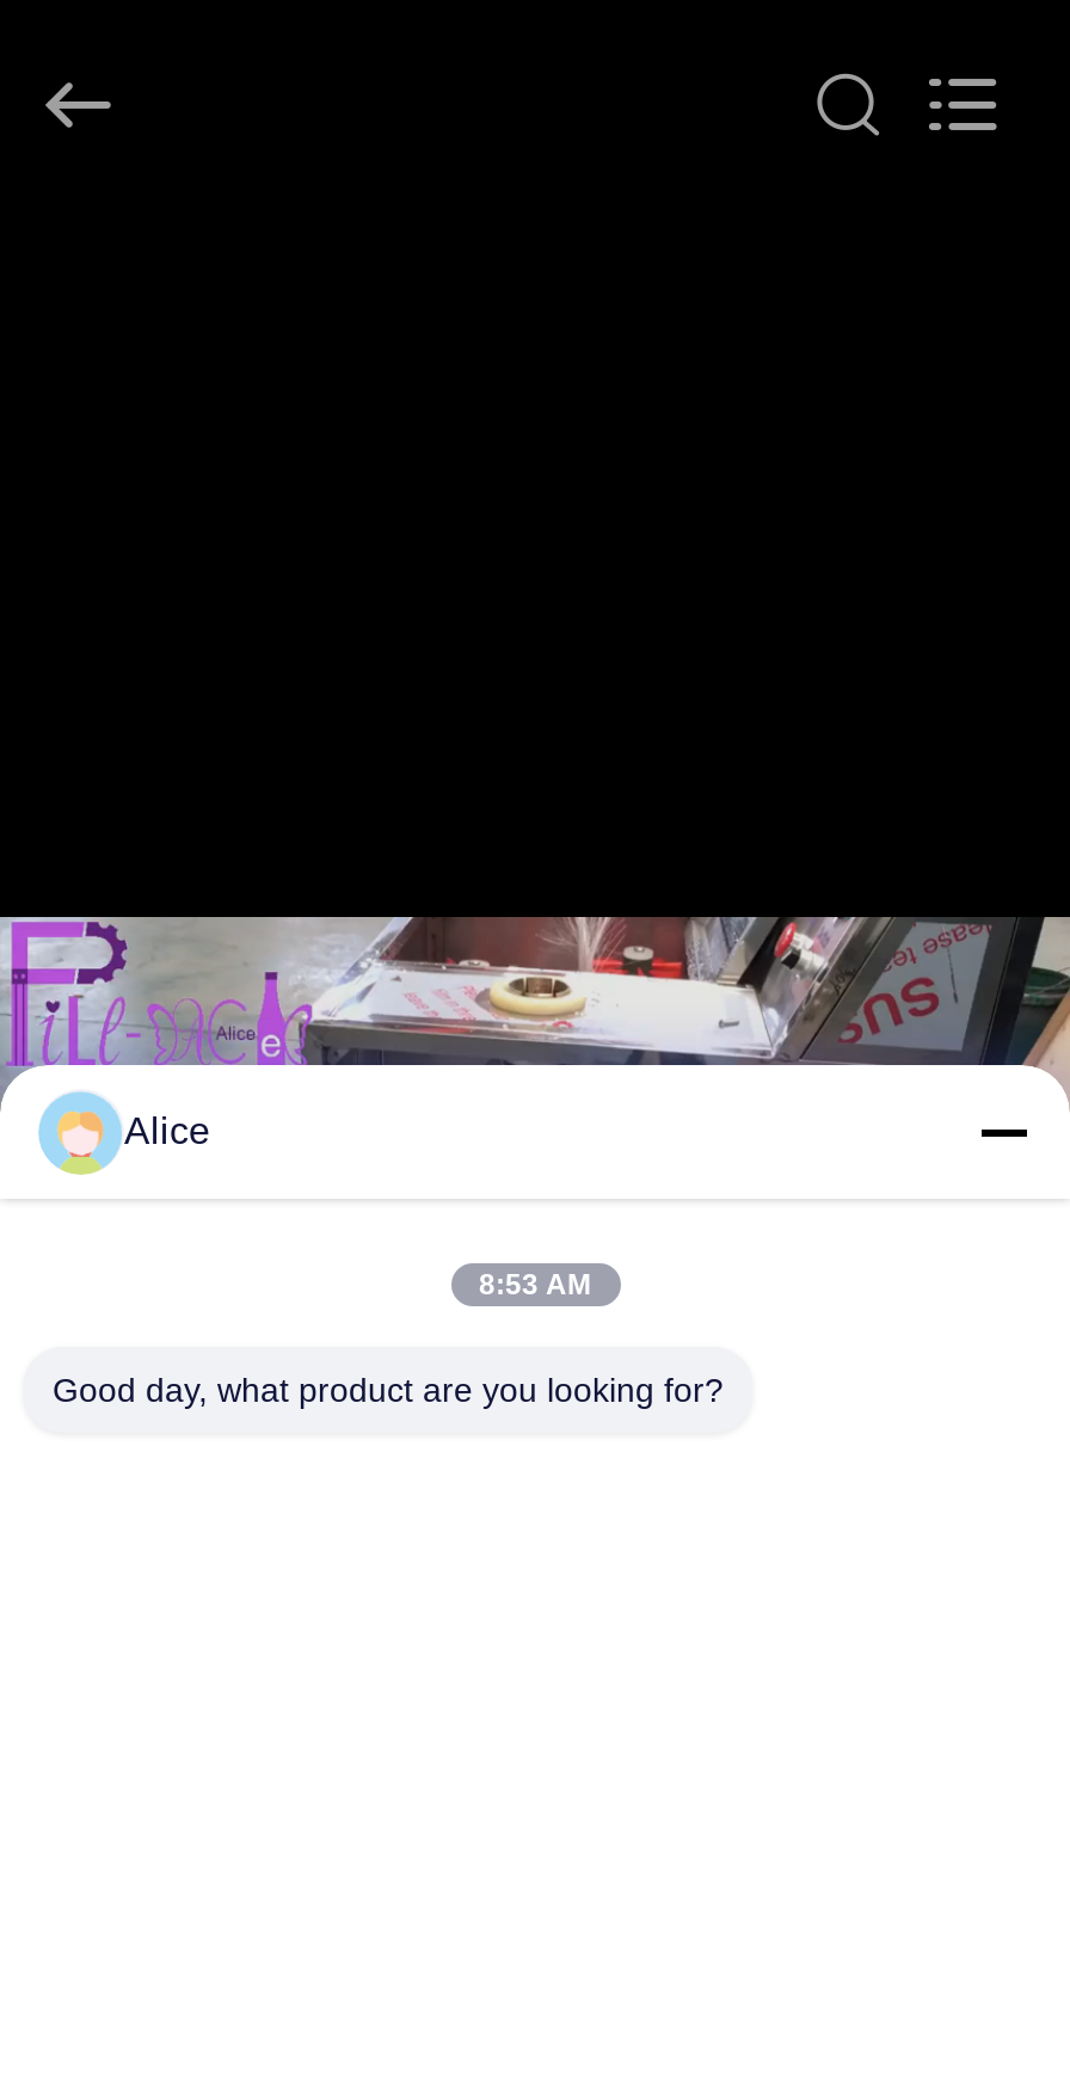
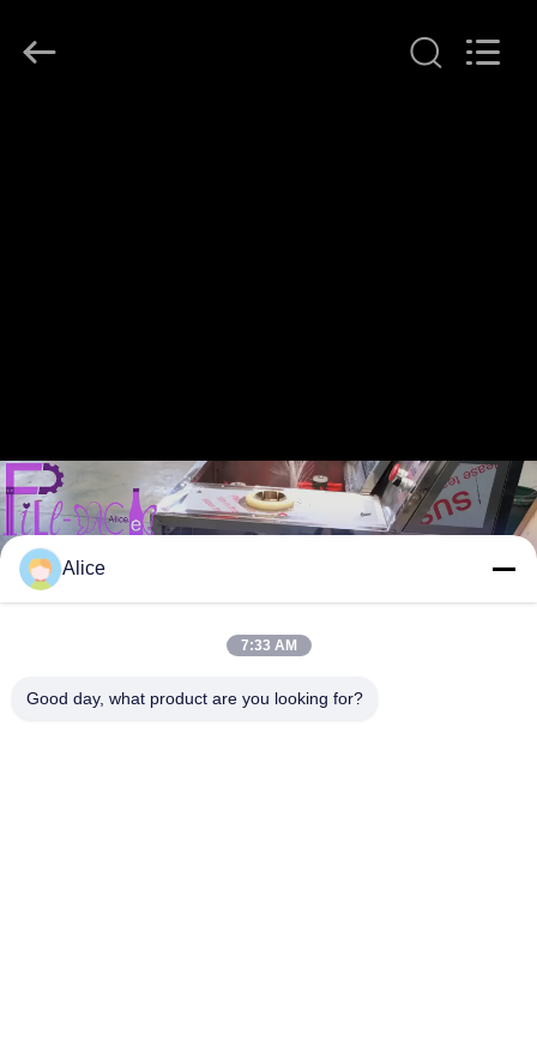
- 8:53 AM
+ 7:33 AM
